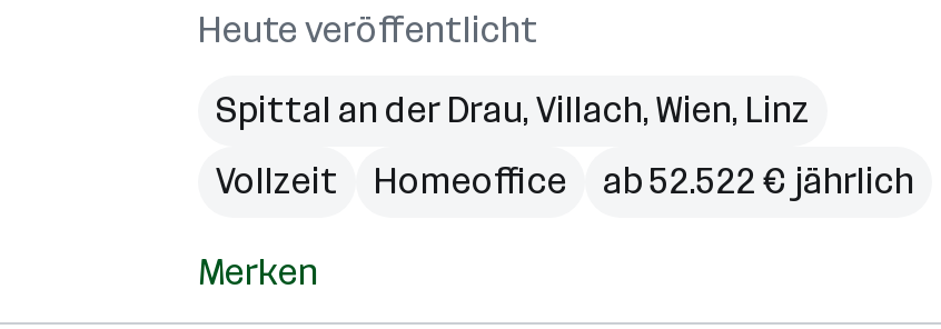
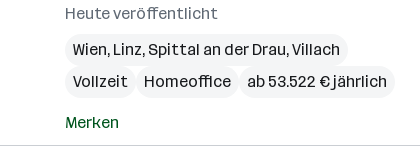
- Spittal an der Drau, Villach, Wien, Linz
+ Wien, Linz, Spittal an der Drau, Villach

- Vollzeit Homeoffice ab 52.522 € jährlich
+ Vollzeit Homeoffice ab 53.522 € jährlich
